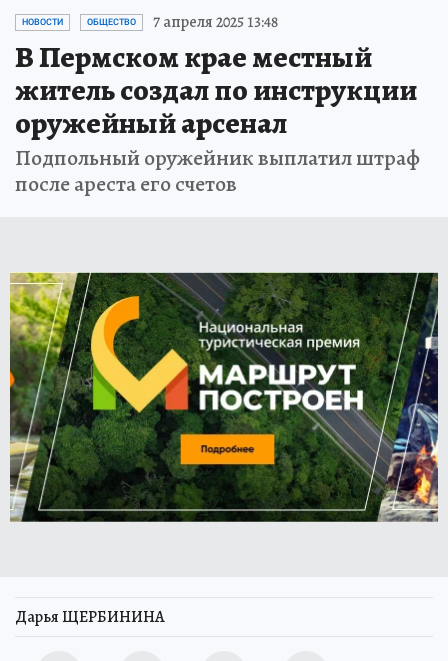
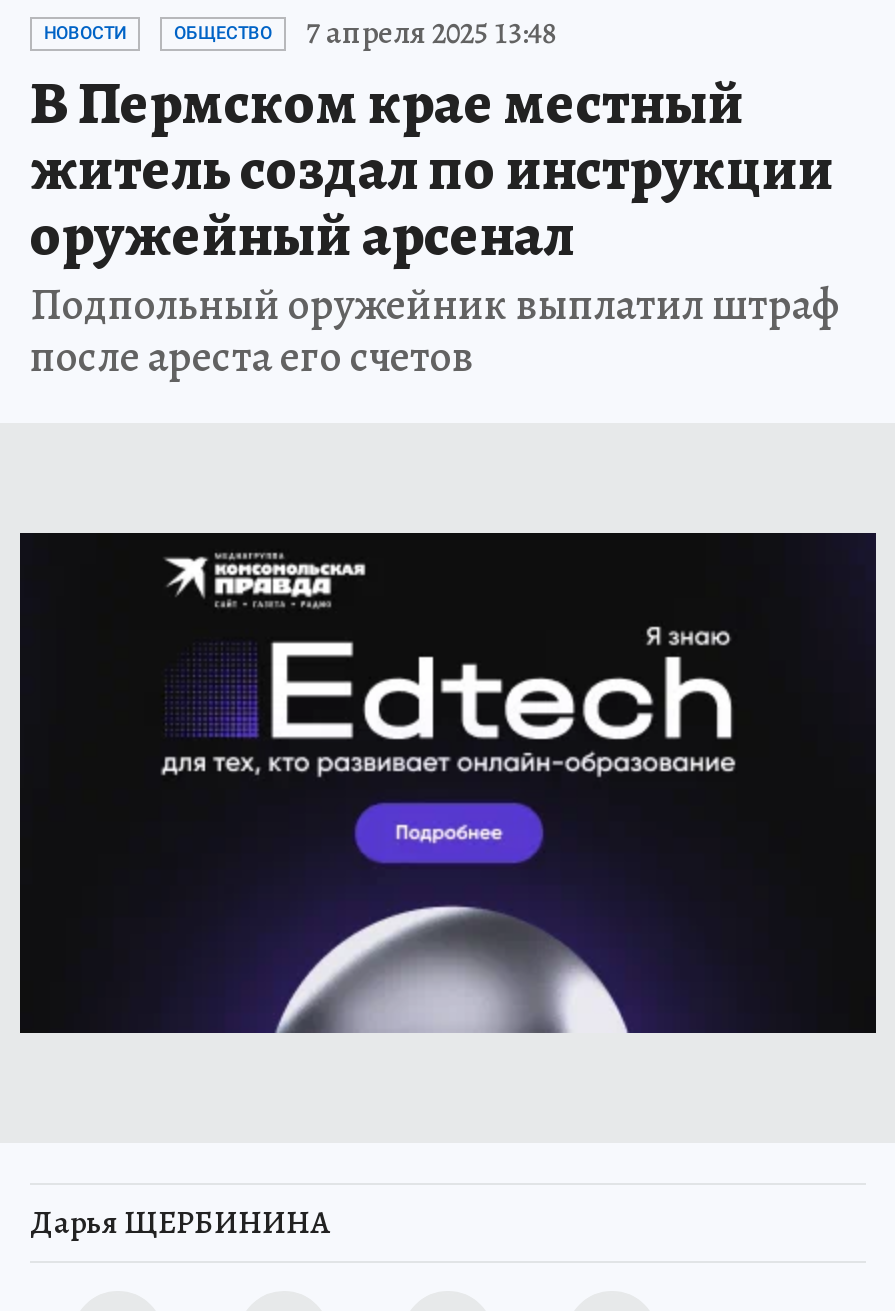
- [image]
+ [image]
